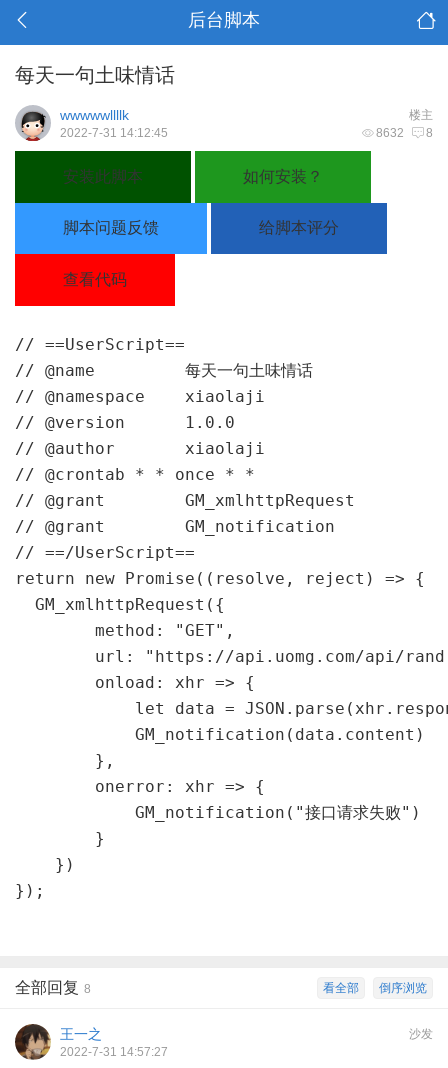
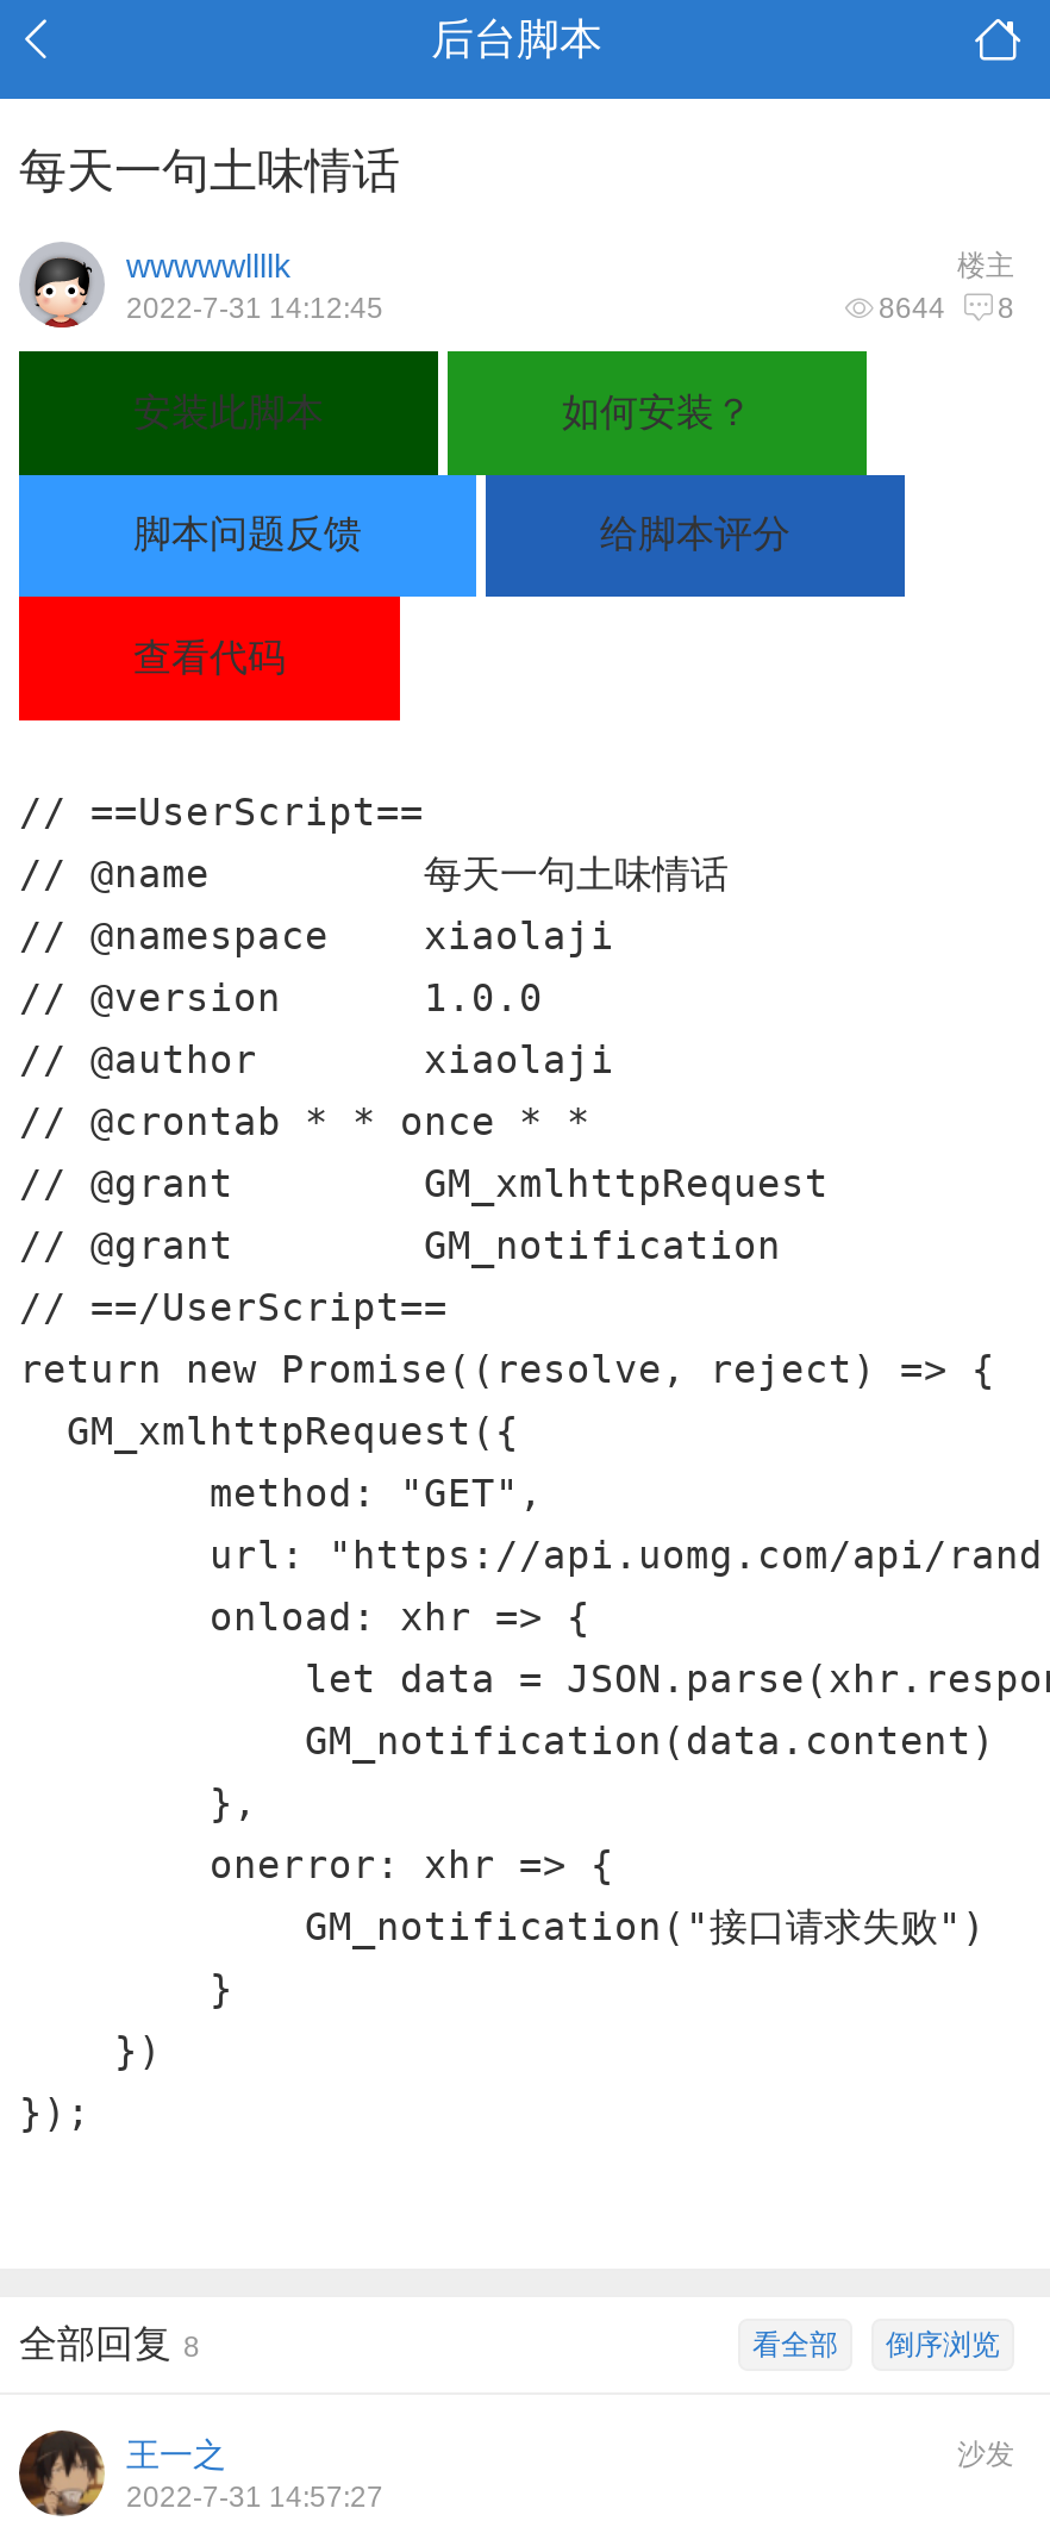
- 8632 8
+ 8644 8
